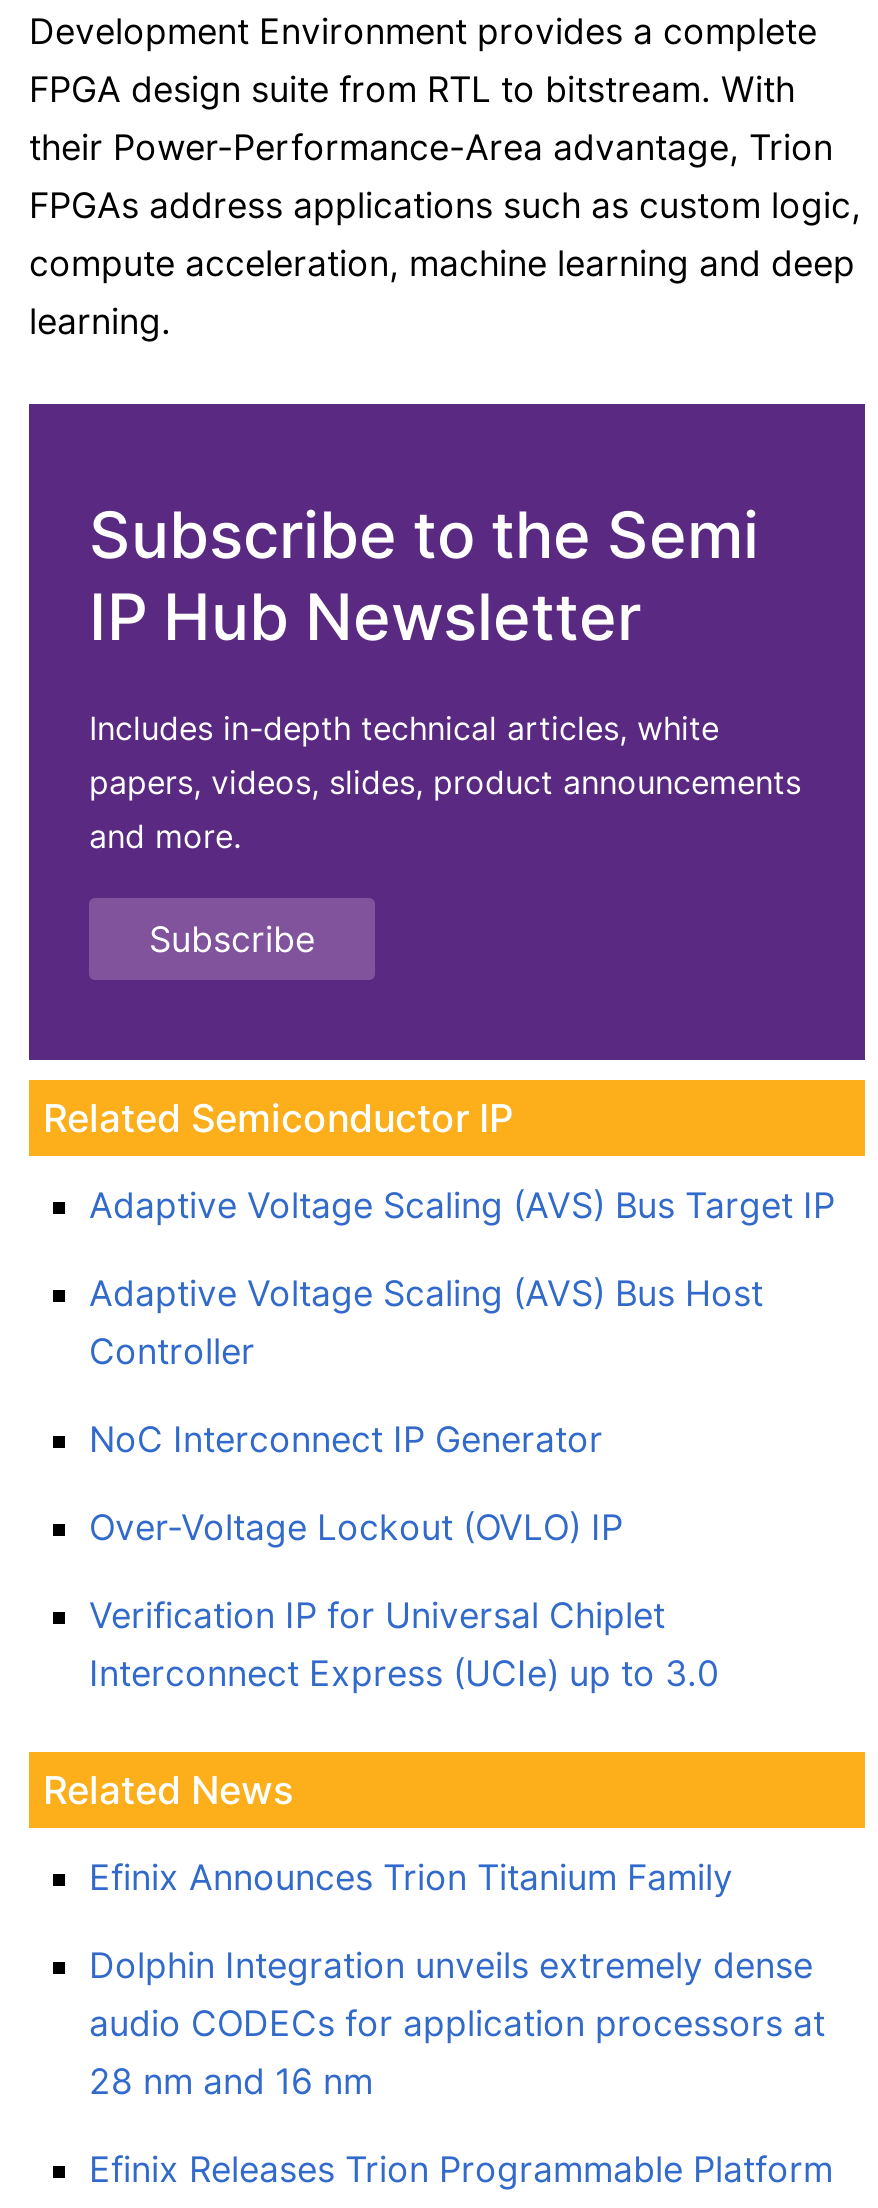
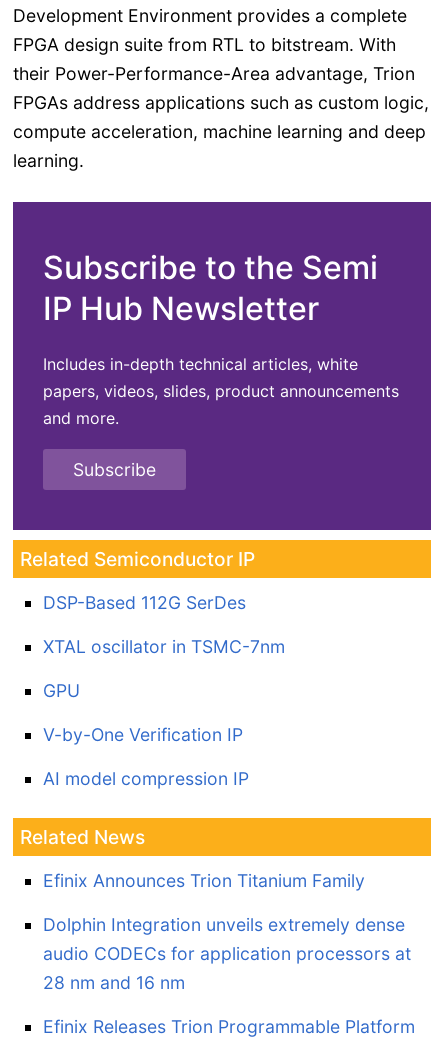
- Adaptive Voltage Scaling (AVS) Bus Target IP
+ DSP-Based 112G SerDes

- Adaptive Voltage Scaling (AVS) Bus Host
- Controller
+ XTAL oscillator in TSMC-7nm

- NoC Interconnect IP Generator
+ GPU

- Over-Voltage Lockout (OVLO) IP
+ V-by-One Verification IP

- Verification IP for Universal Chiplet
- Interconnect Express (UCIe) up to 3.0
+ AI model compression IP
